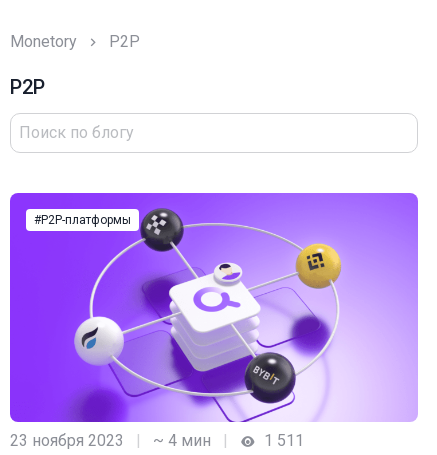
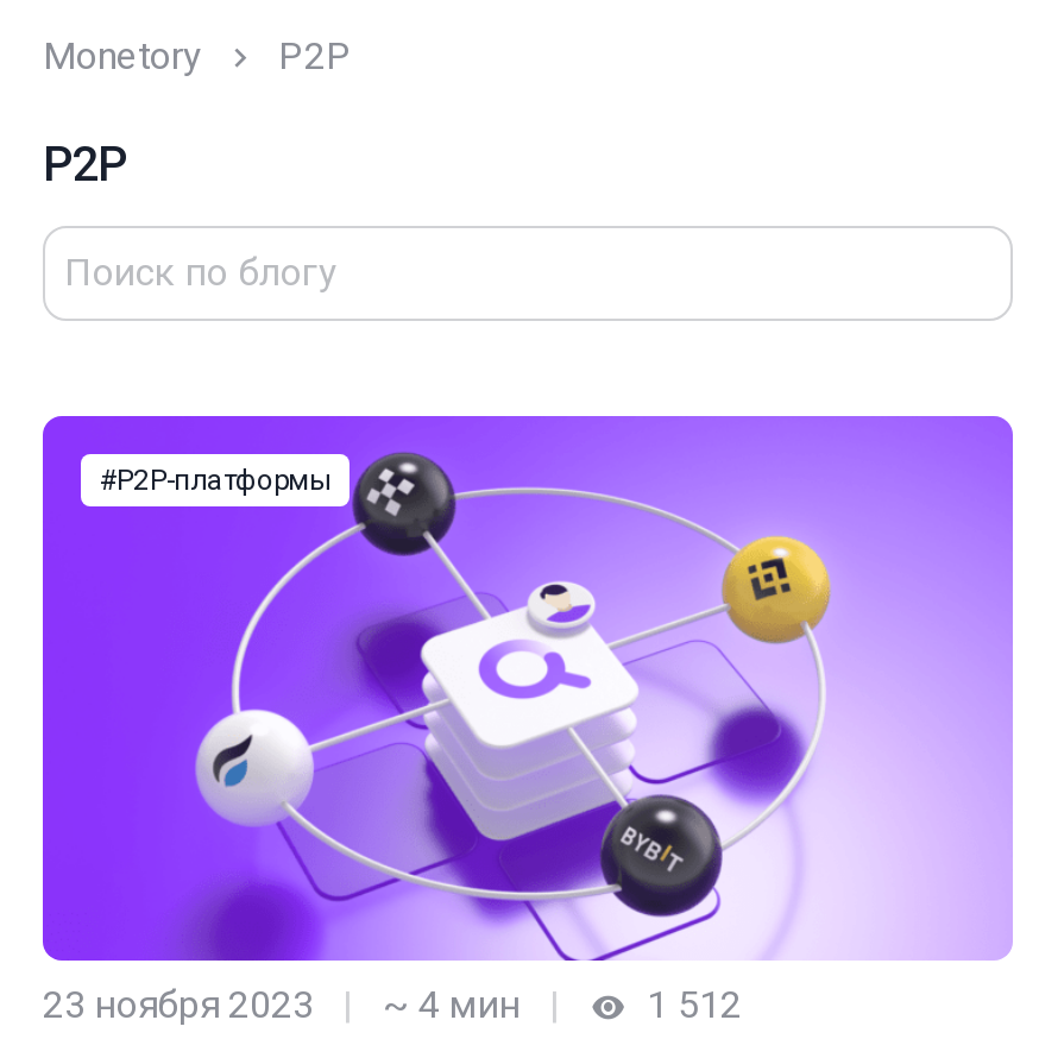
- 1 511
+ 1 512
